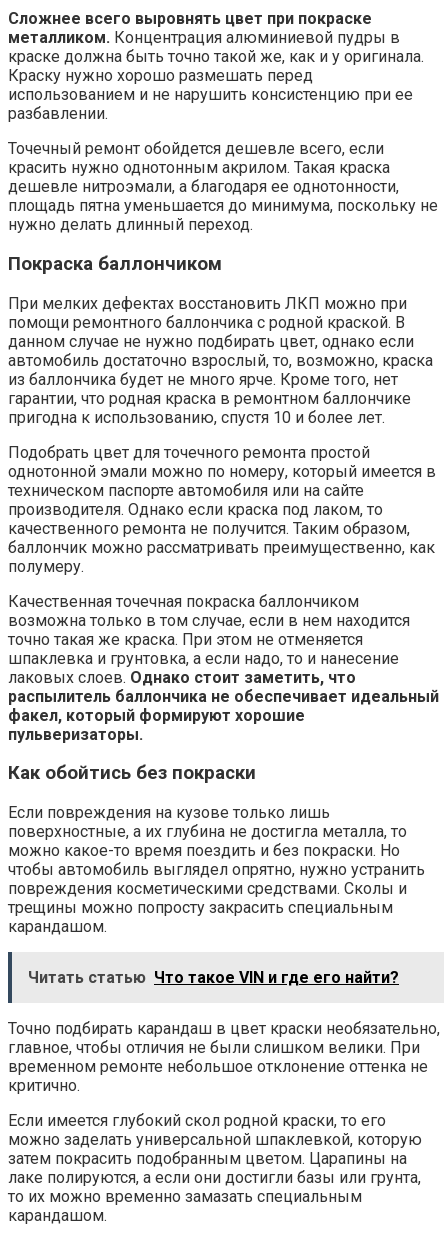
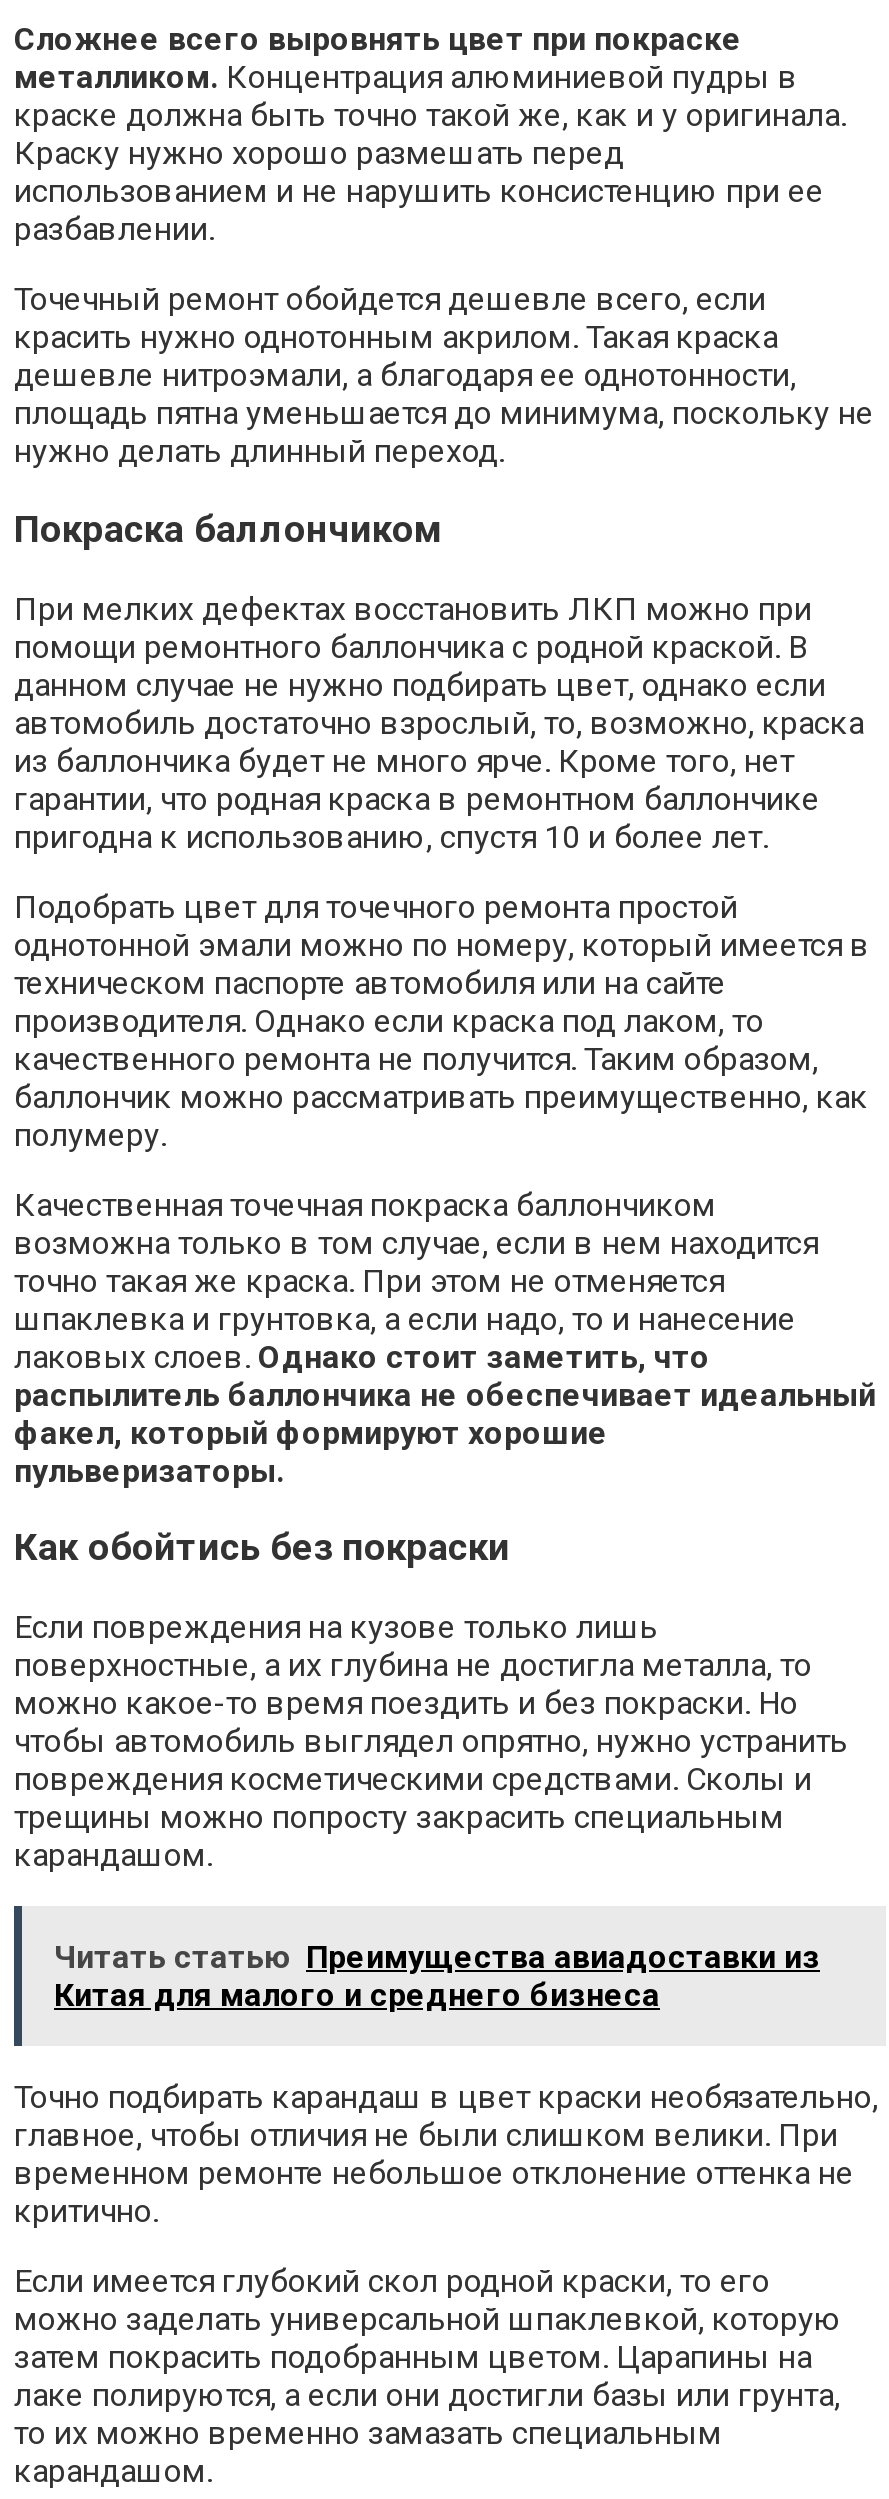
- Читать статью Что такое VIN и где его найти?
+ Читать статью Преимущества авиадоставки из
+ Китая для малого и среднего бизнеса
